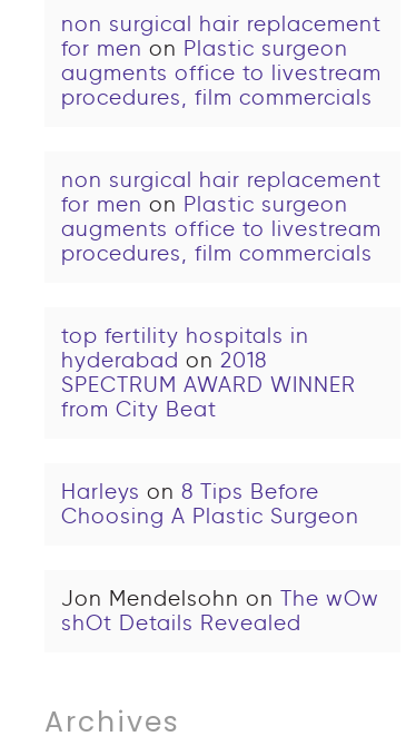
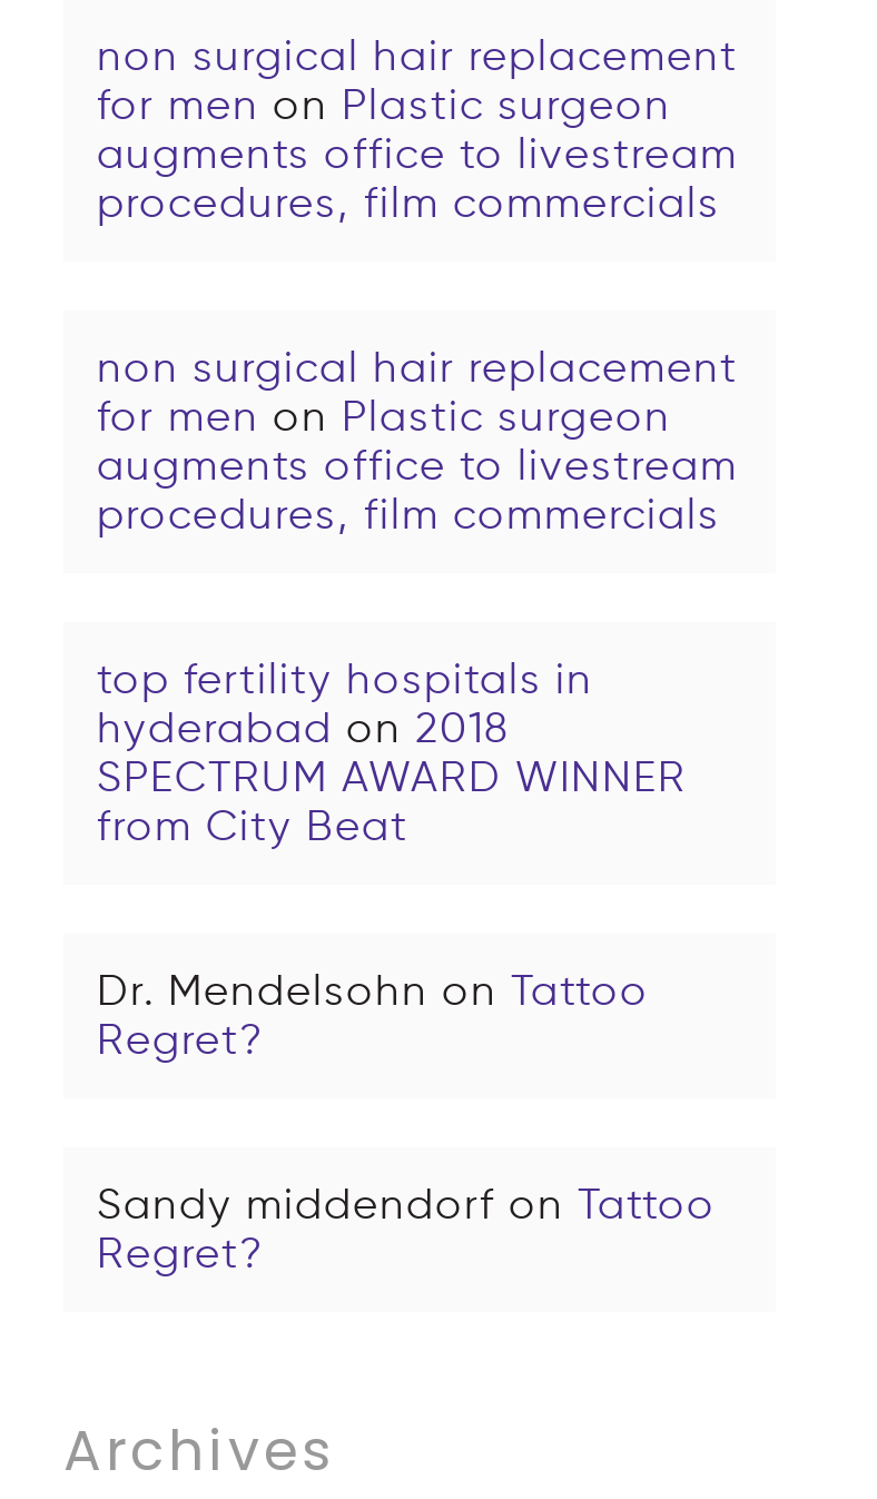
- Harleys on 8 Tips Before
- Choosing A Plastic Surgeon
+ Dr. Mendelsohn on Tattoo
+ Regret?

- Jon Mendelsohn on The wOw
- shOt Details Revealed
+ Sandy middendorf on Tattoo
+ Regret?
